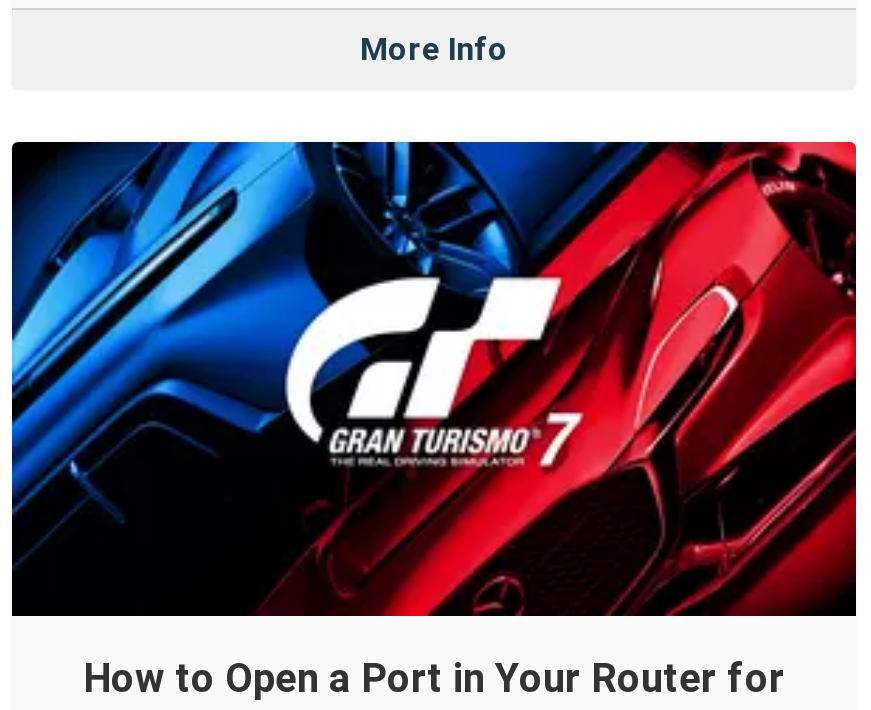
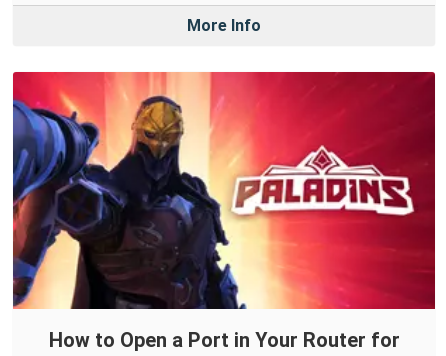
- [image]
+ [image]
